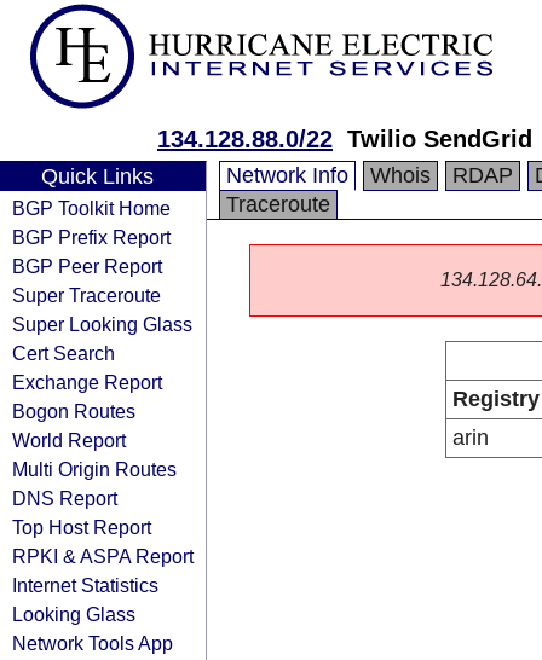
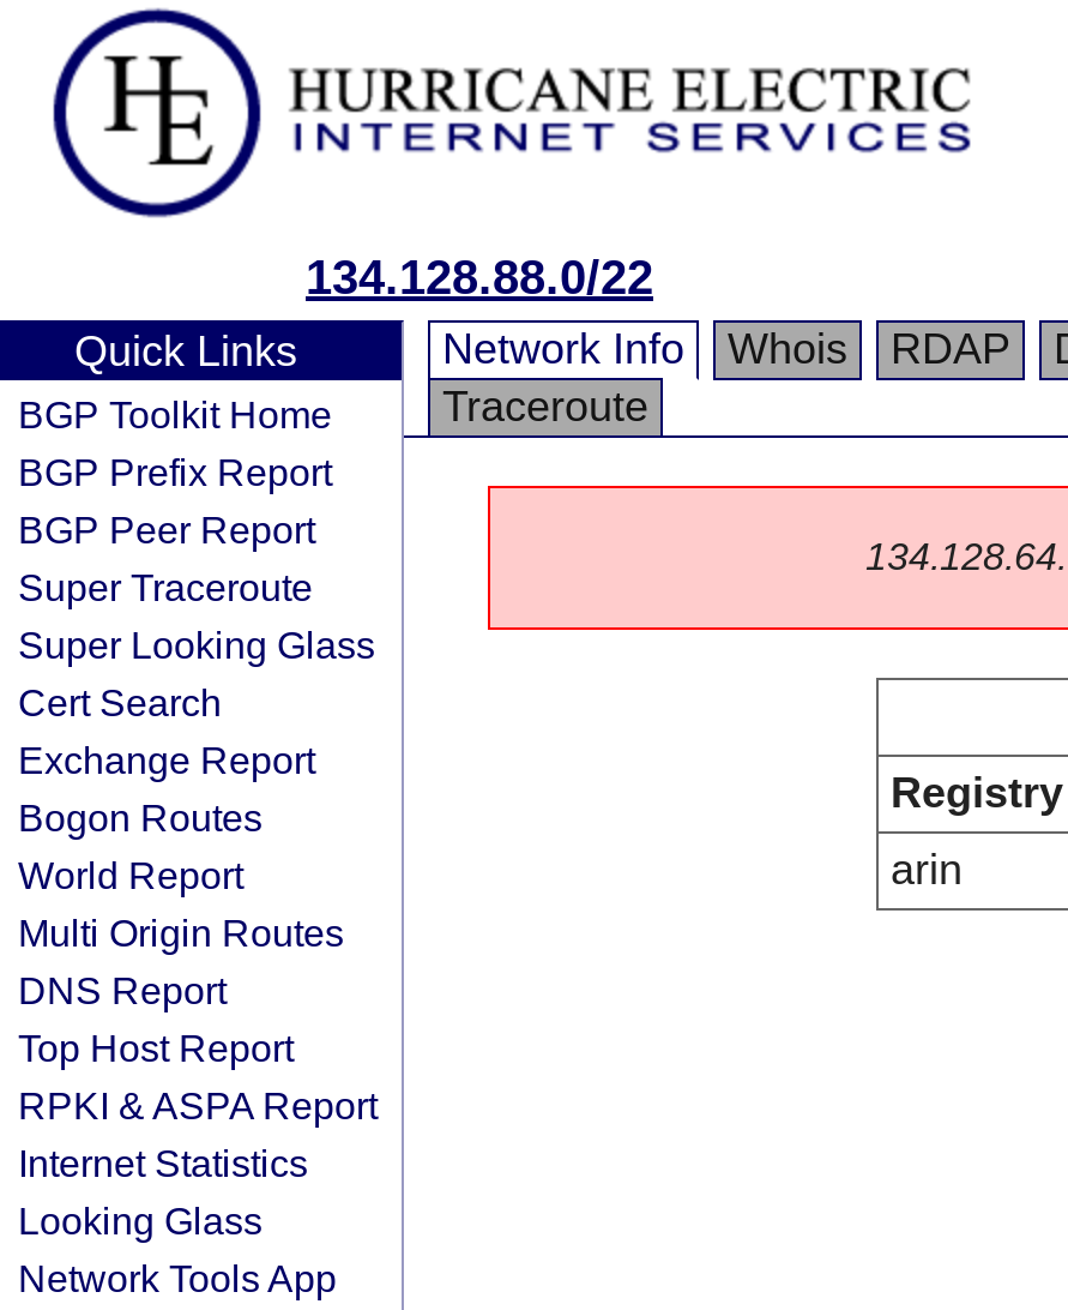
- 134.128.88.0/22 Twilio SendGrid
+ 134.128.88.0/22
